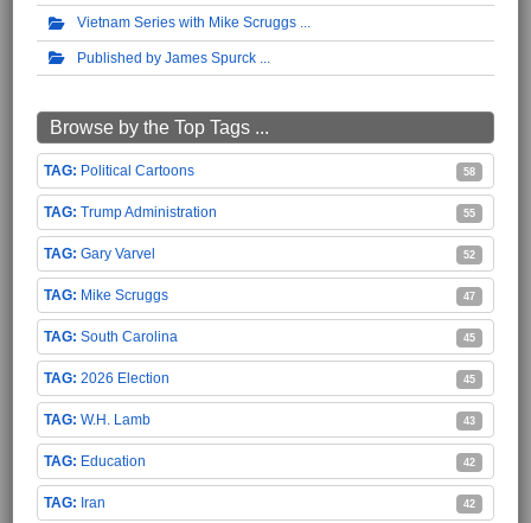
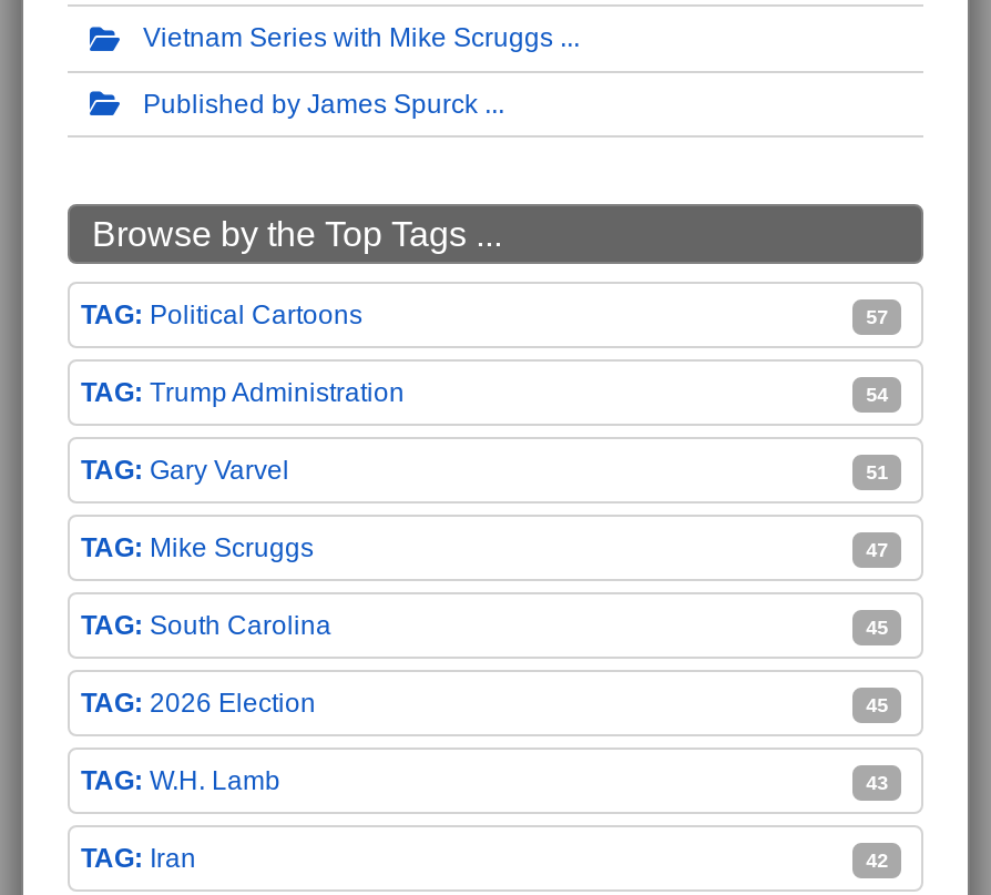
- 58
+ 57

- 55
+ 54

- 52
+ 51

- Education
- 42
